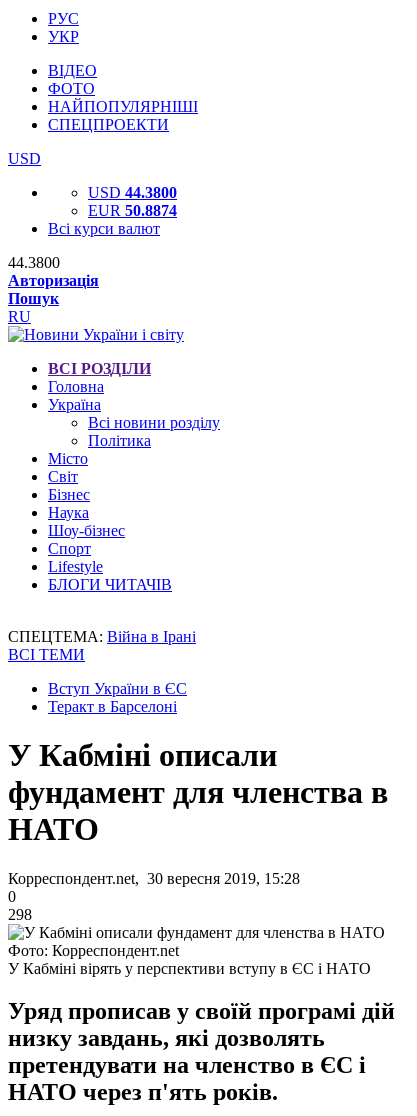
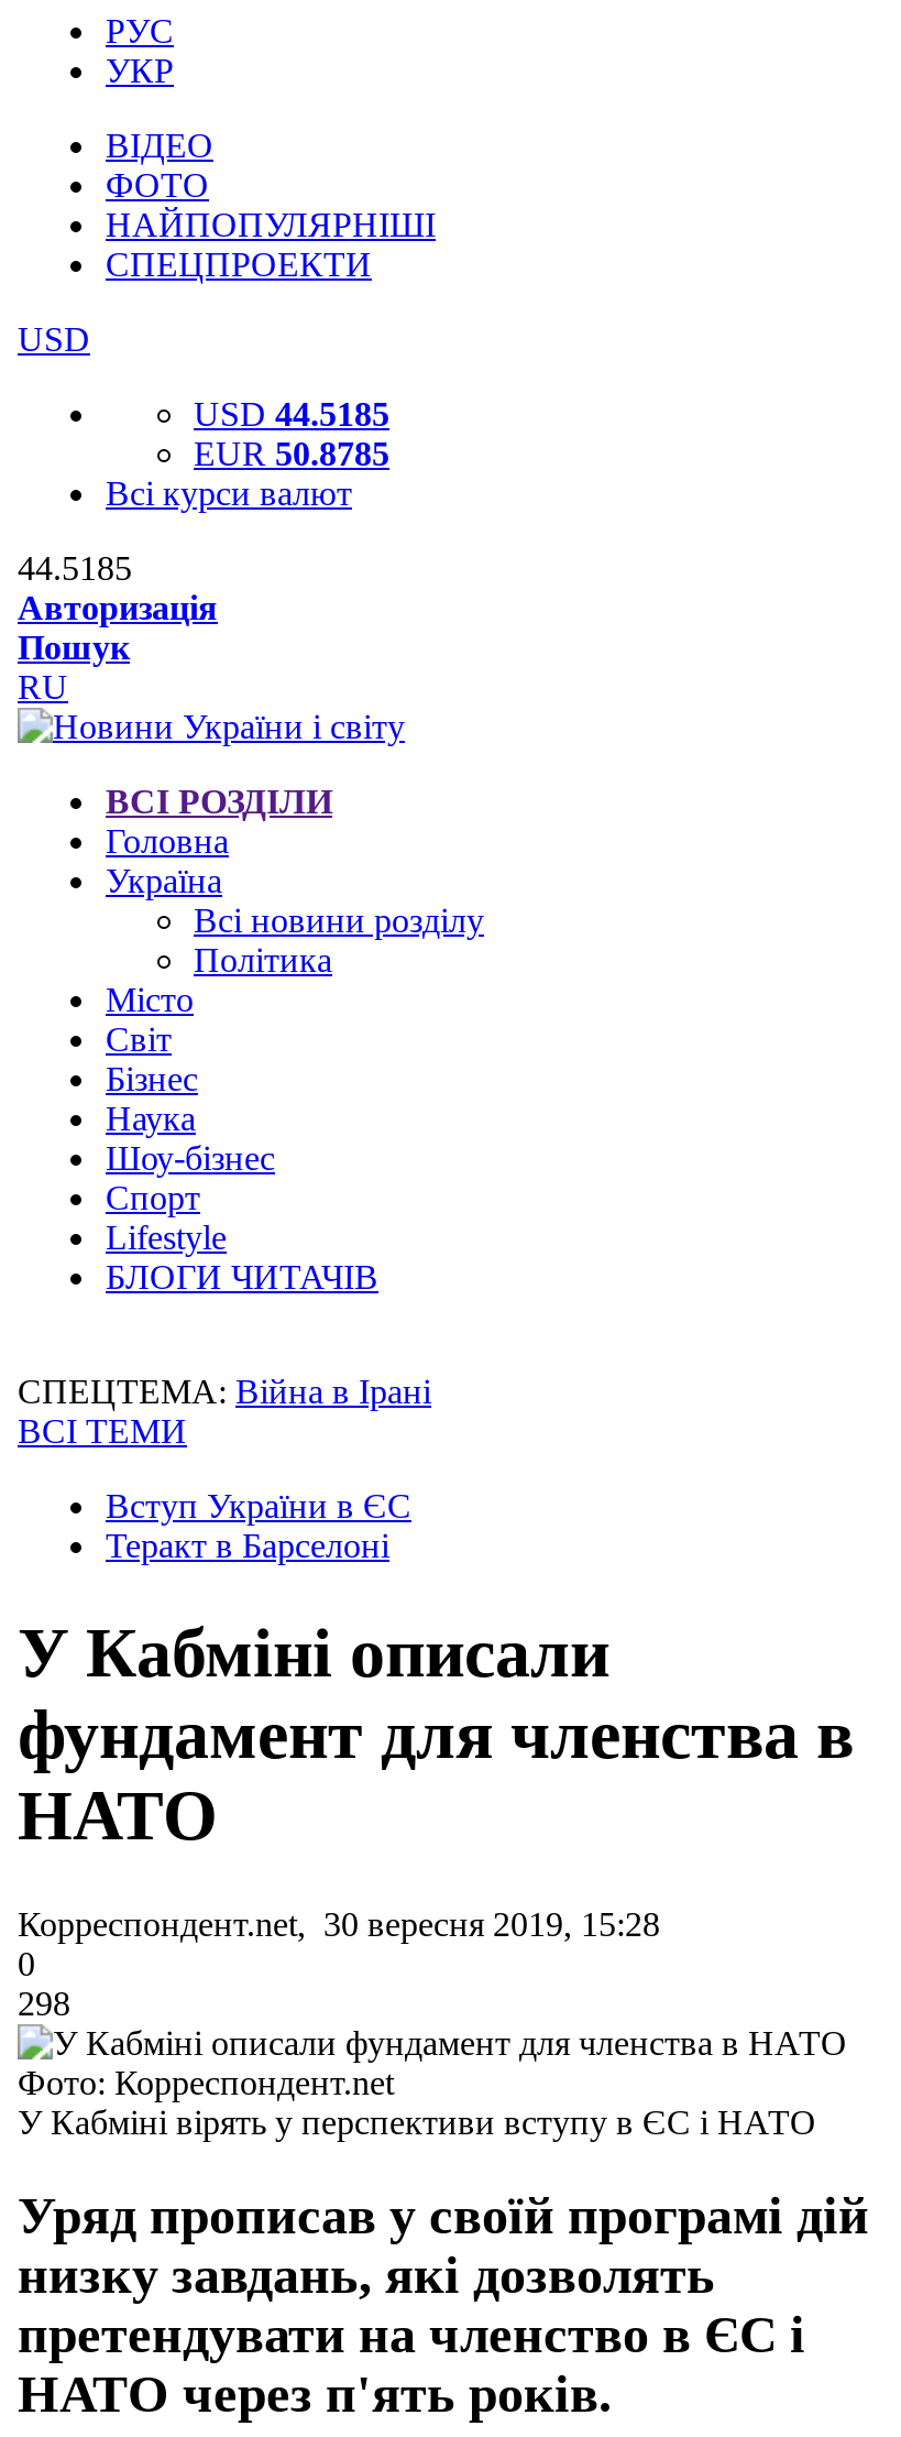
- USD 44.3800
+ USD 44.5185

- EUR 50.8874
+ EUR 50.8785

- 44.3800
+ 44.5185
